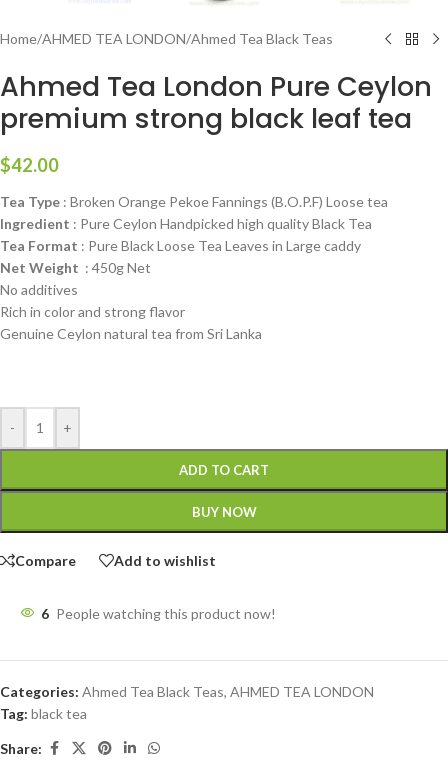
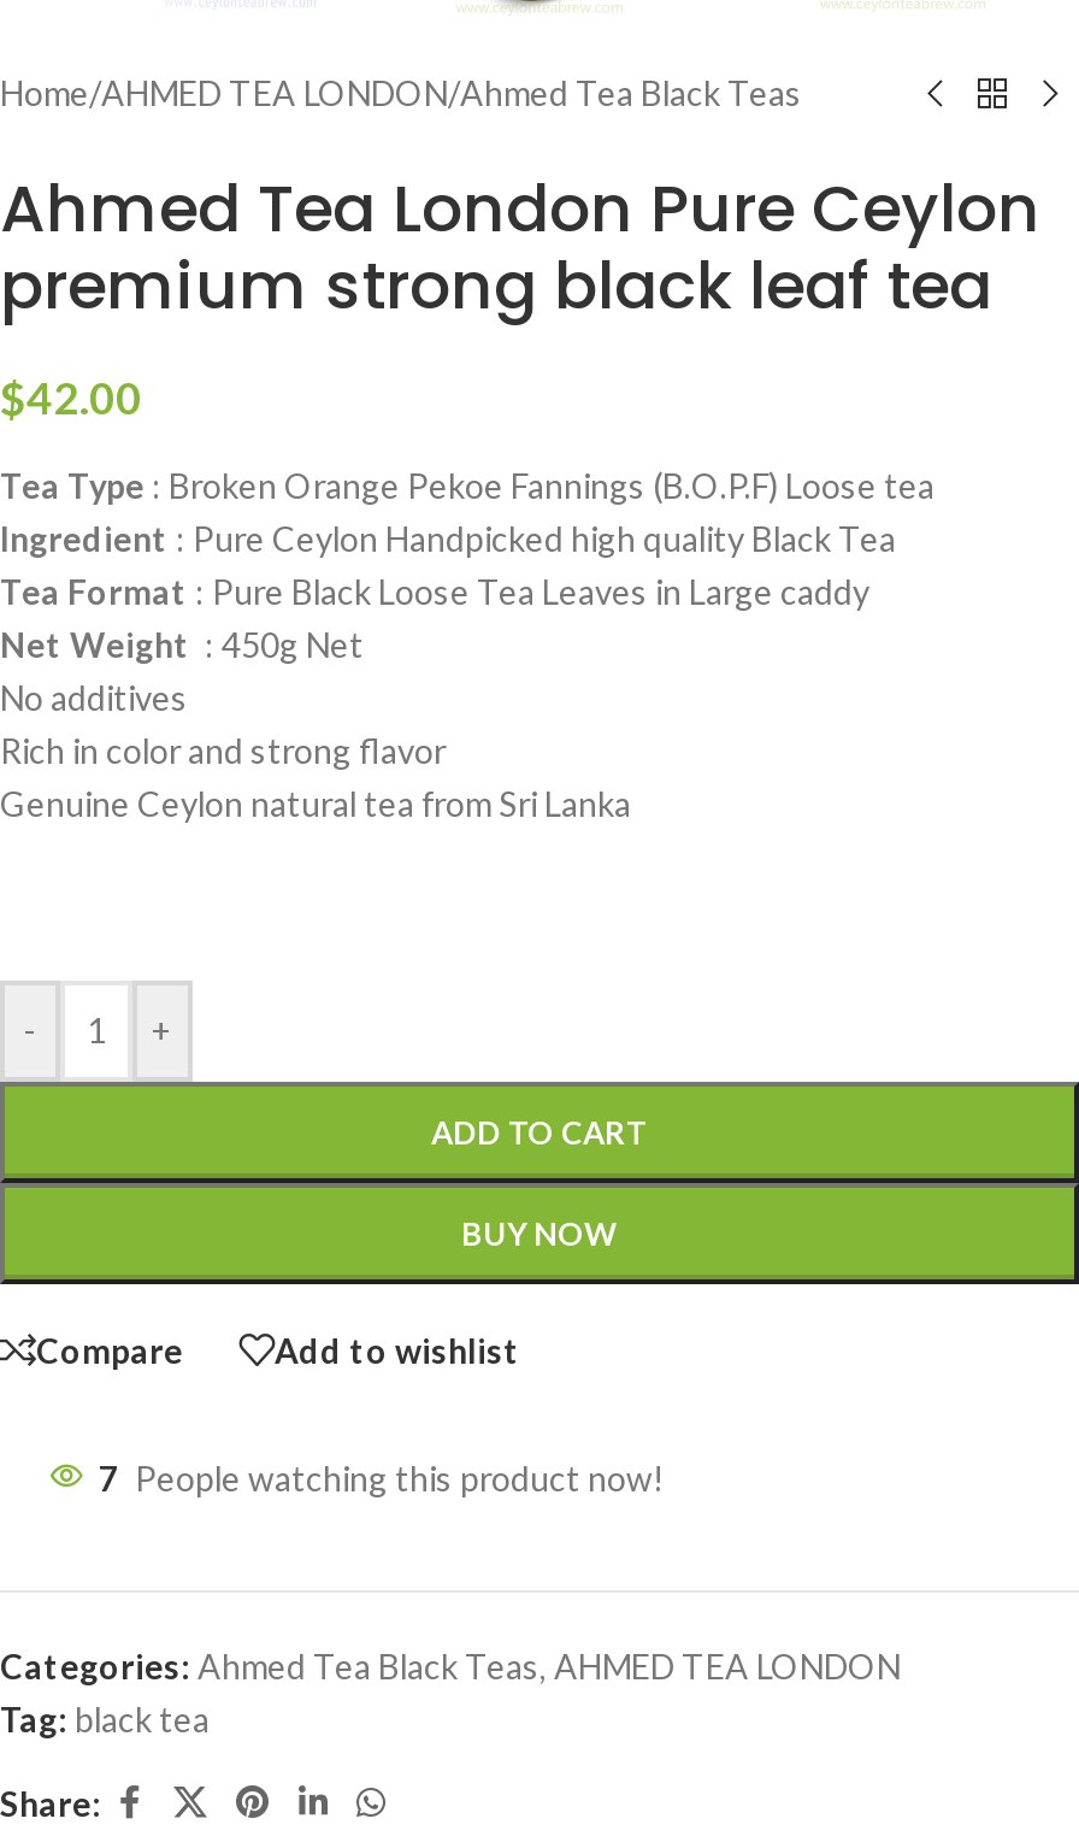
- 6 People watching this product now!
+ 7 People watching this product now!
